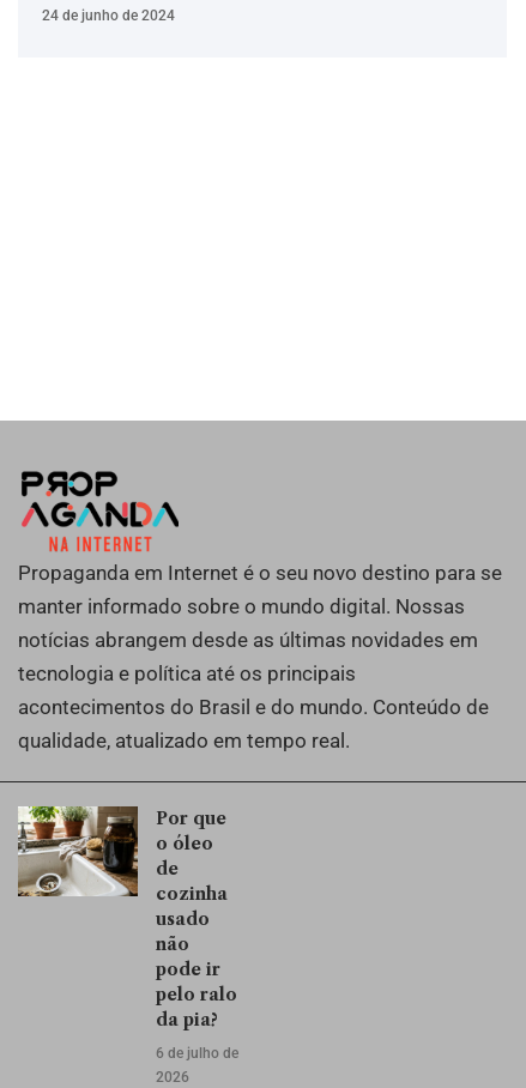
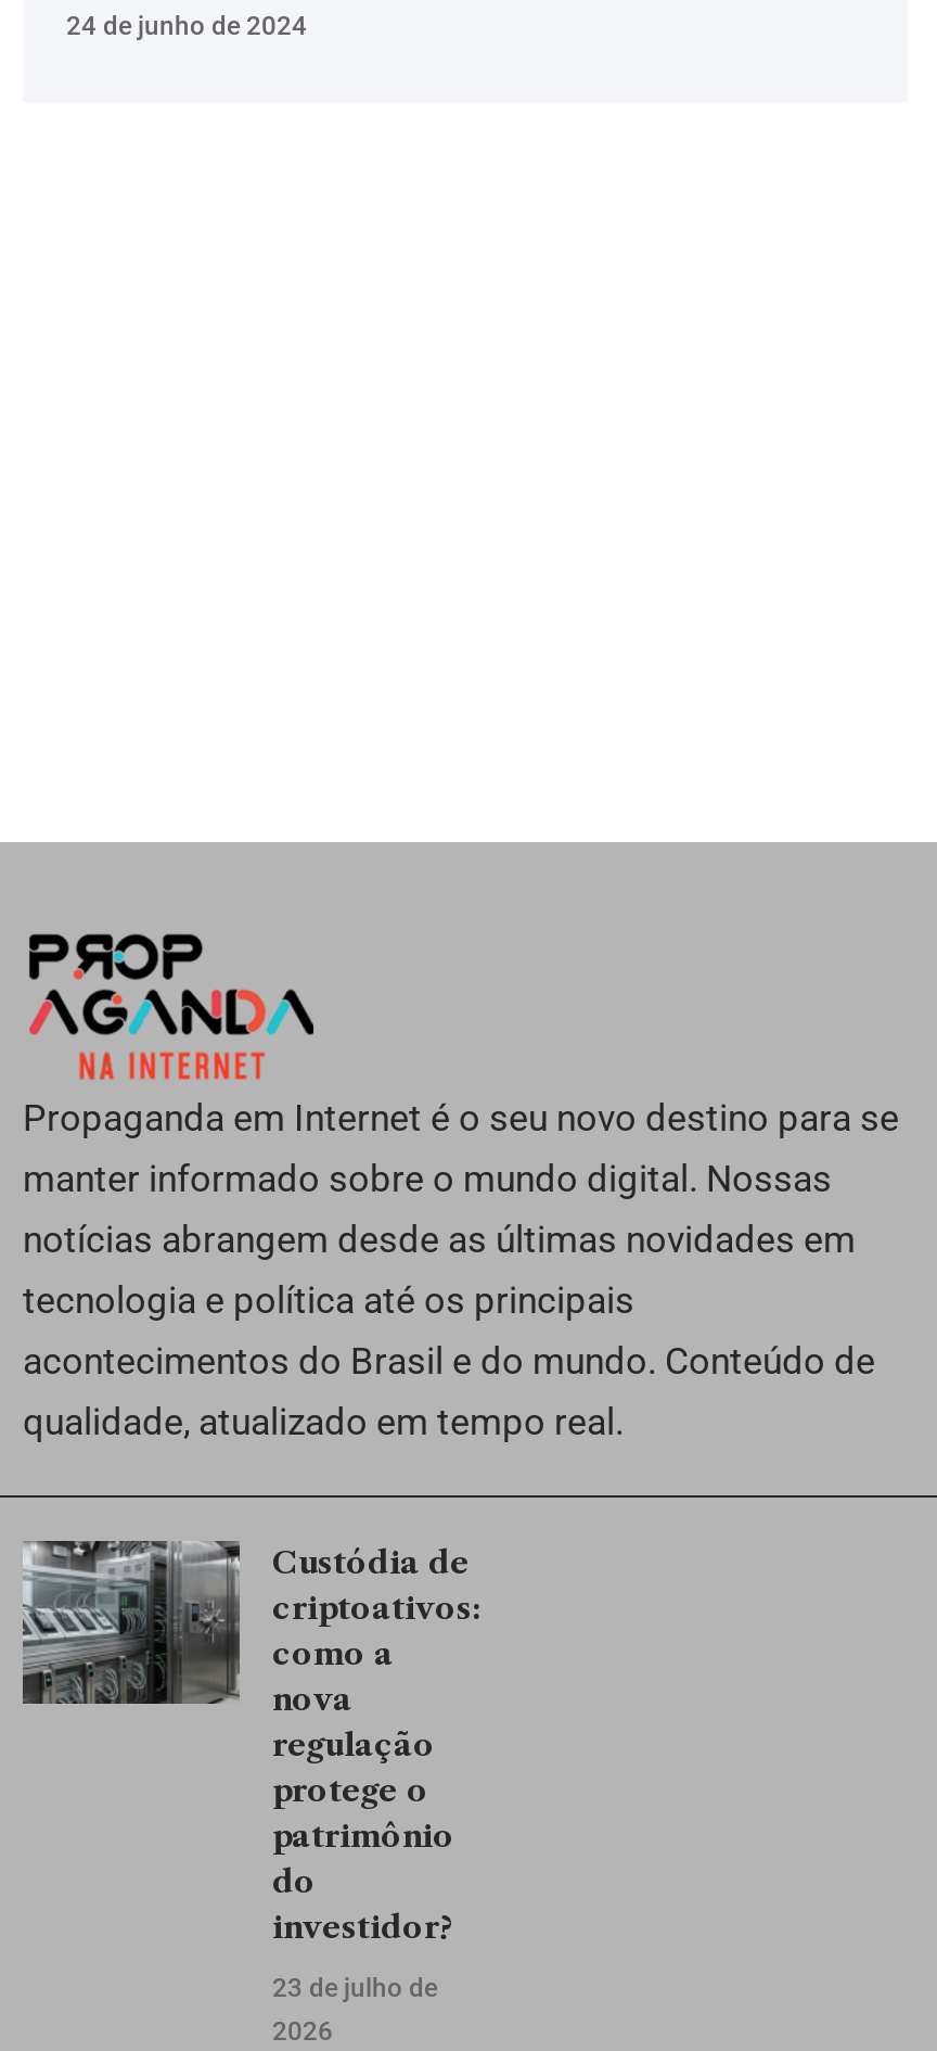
- [image]
- Por que
- o óleo
- de
- cozinha
- usado
- não
- pode ir
- pelo ralo
- da pia?
+ [image]
+ Custódia de
+ criptoativos:
+ como a
+ nova
+ regulação
+ protege o
+ patrimônio
+ do
+ investidor?

- 6 de julho de
+ 23 de julho de
